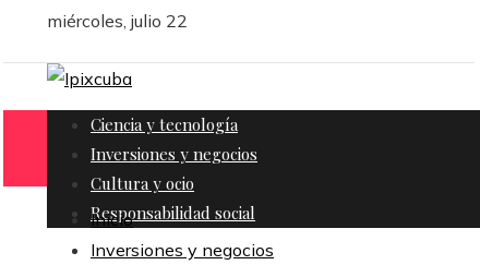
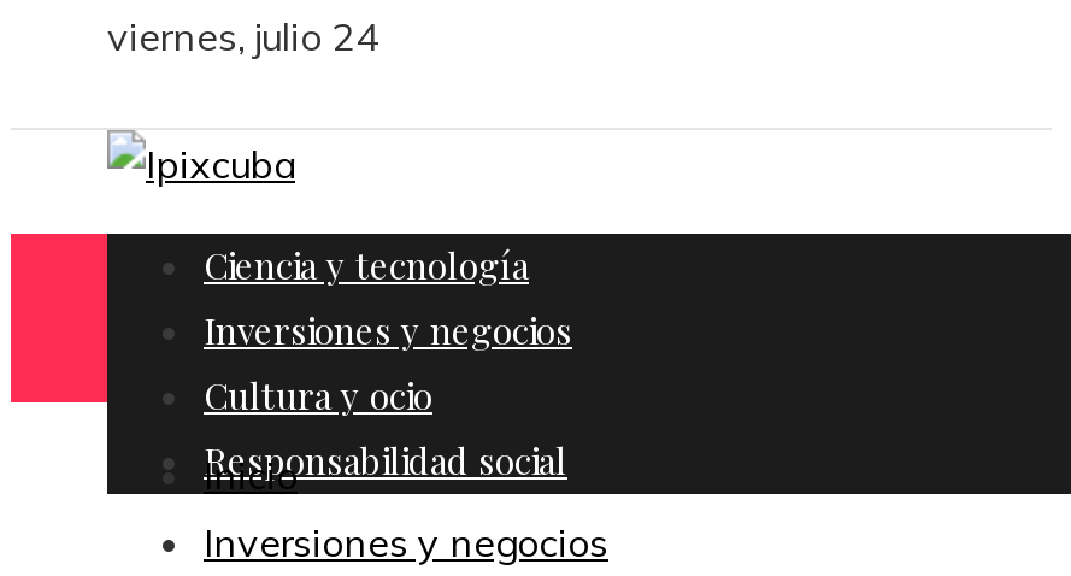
- miércoles, julio 22
+ viernes, julio 24
